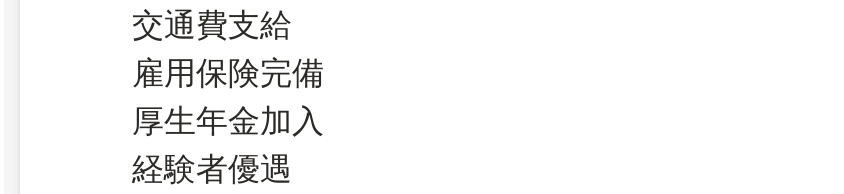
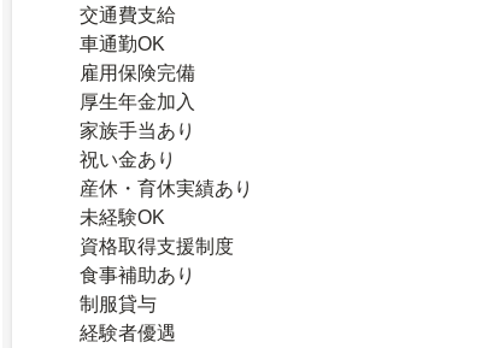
+ 車通勤OK

+ 家族手当あり
+ 祝い金あり
+ 産休・育休実績あり
+ 未経験OK
+ 資格取得支援制度
+ 食事補助あり
+ 制服貸与
